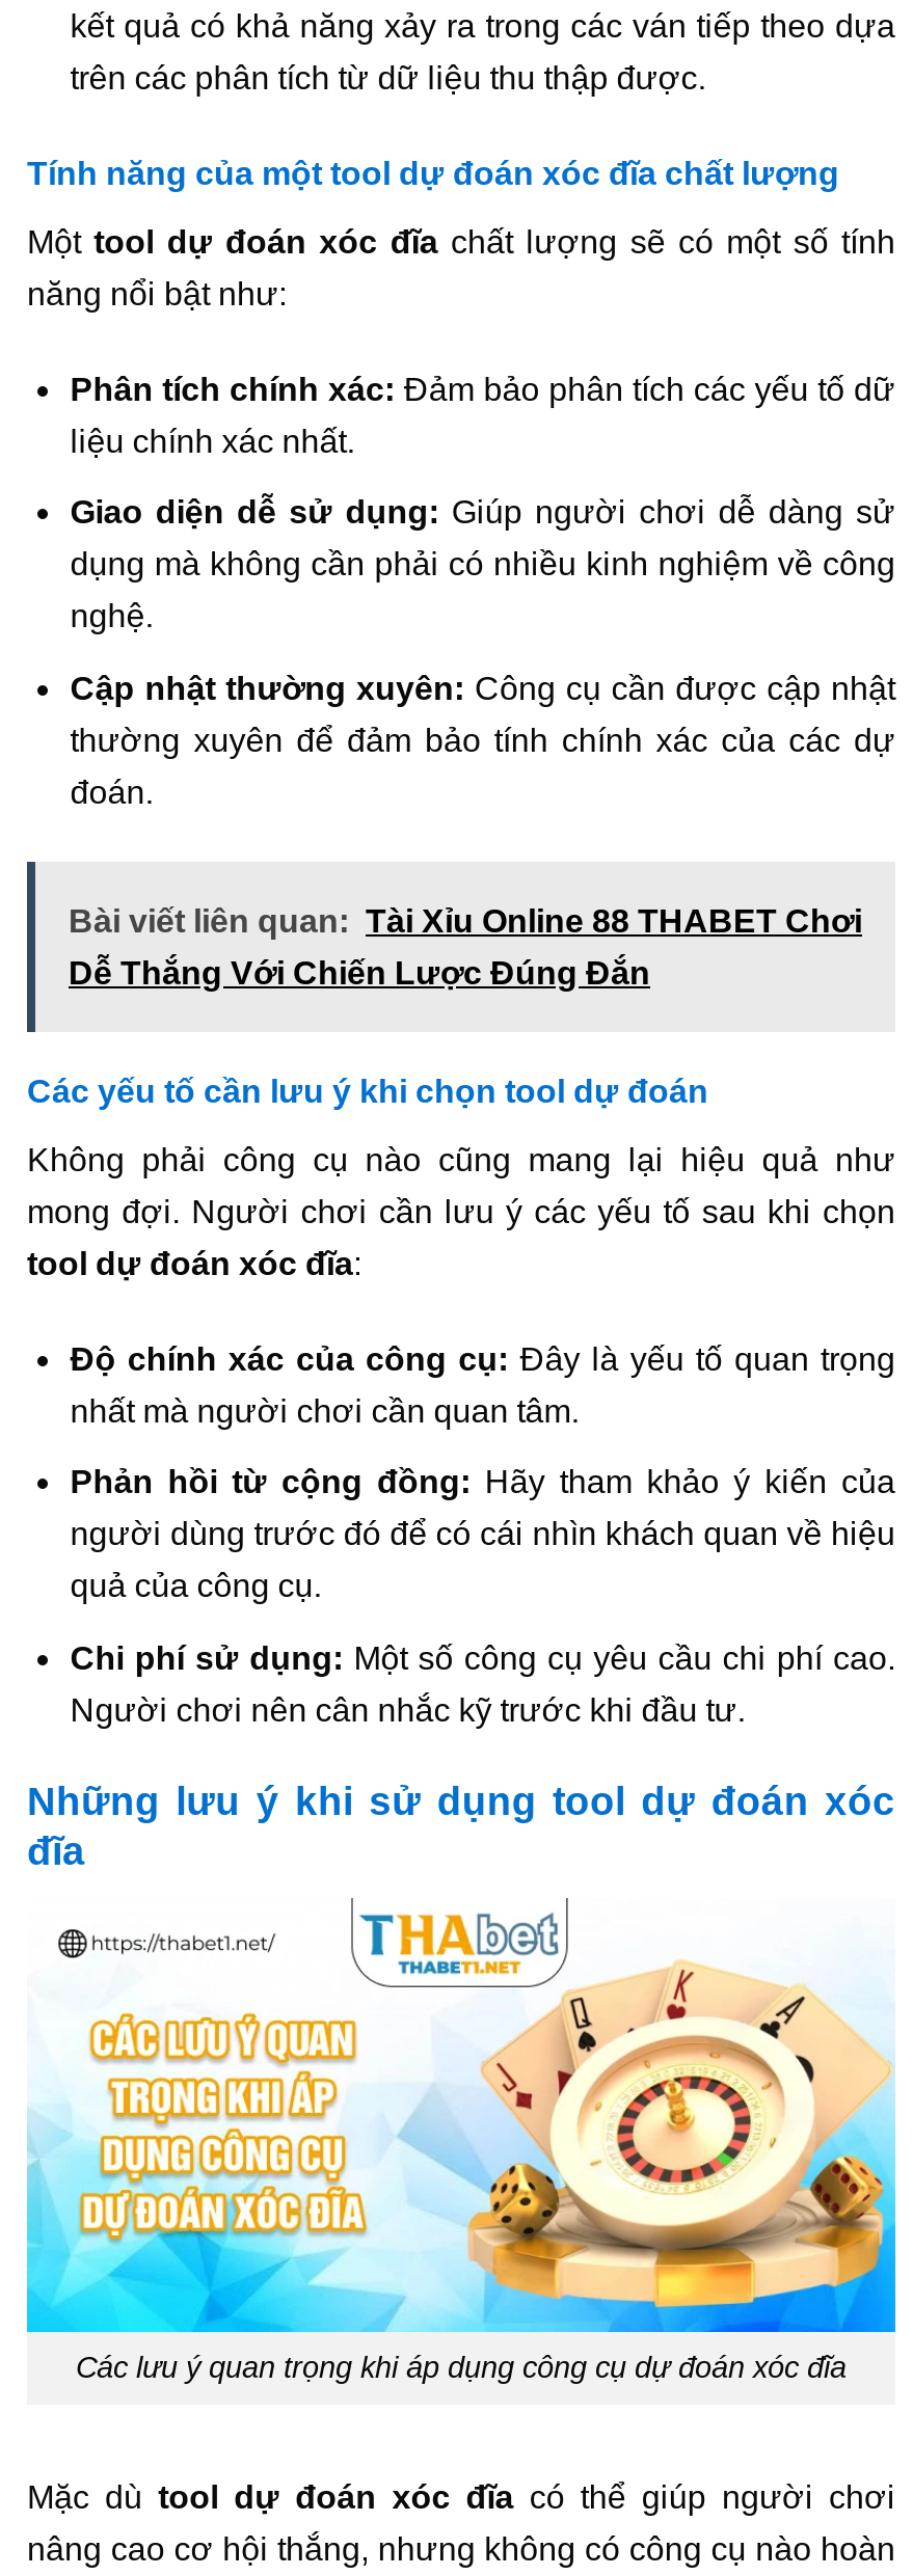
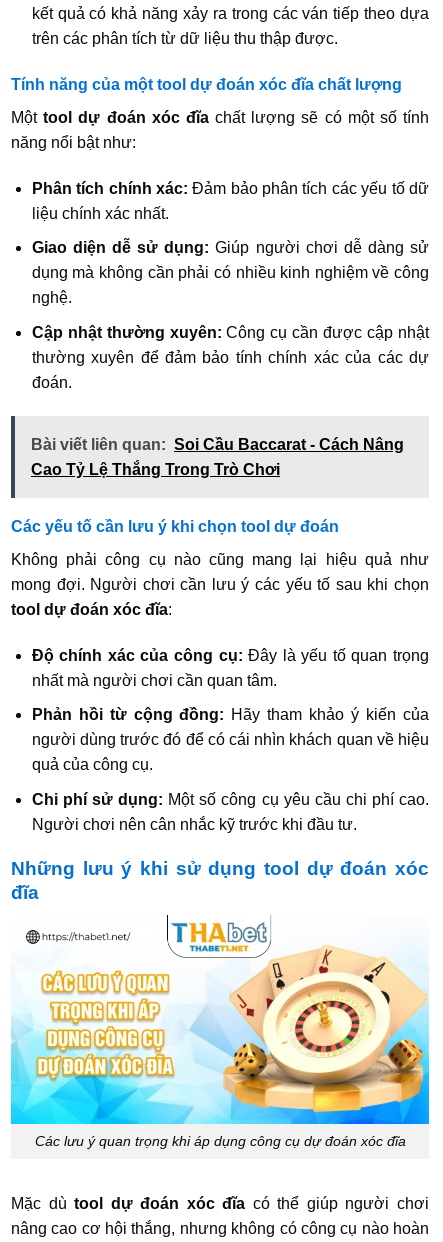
- Bài viết liên quan: Tài Xỉu Online 88 THABET Chơi
+ Bài viết liên quan: Soi Cầu Baccarat - Cách Nâng

- Dễ Thắng Với Chiến Lược Đúng Đắn
+ Cao Tỷ Lệ Thắng Trong Trò Chơi
